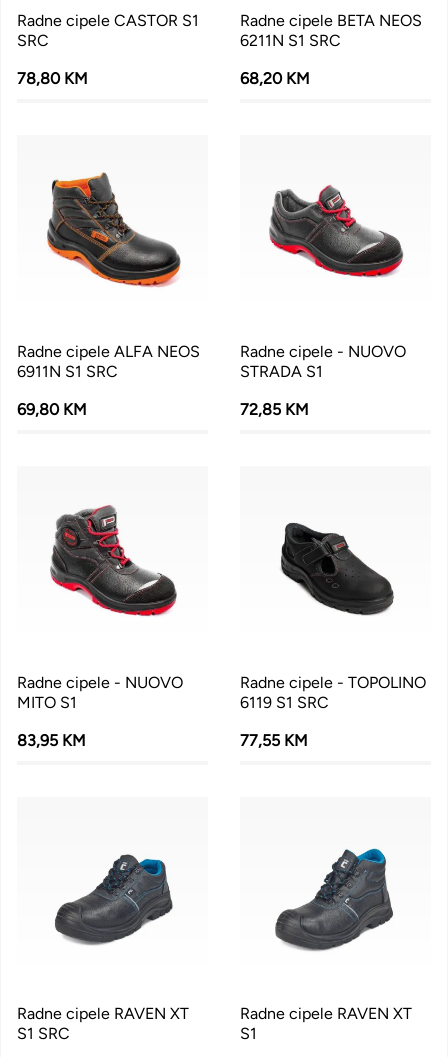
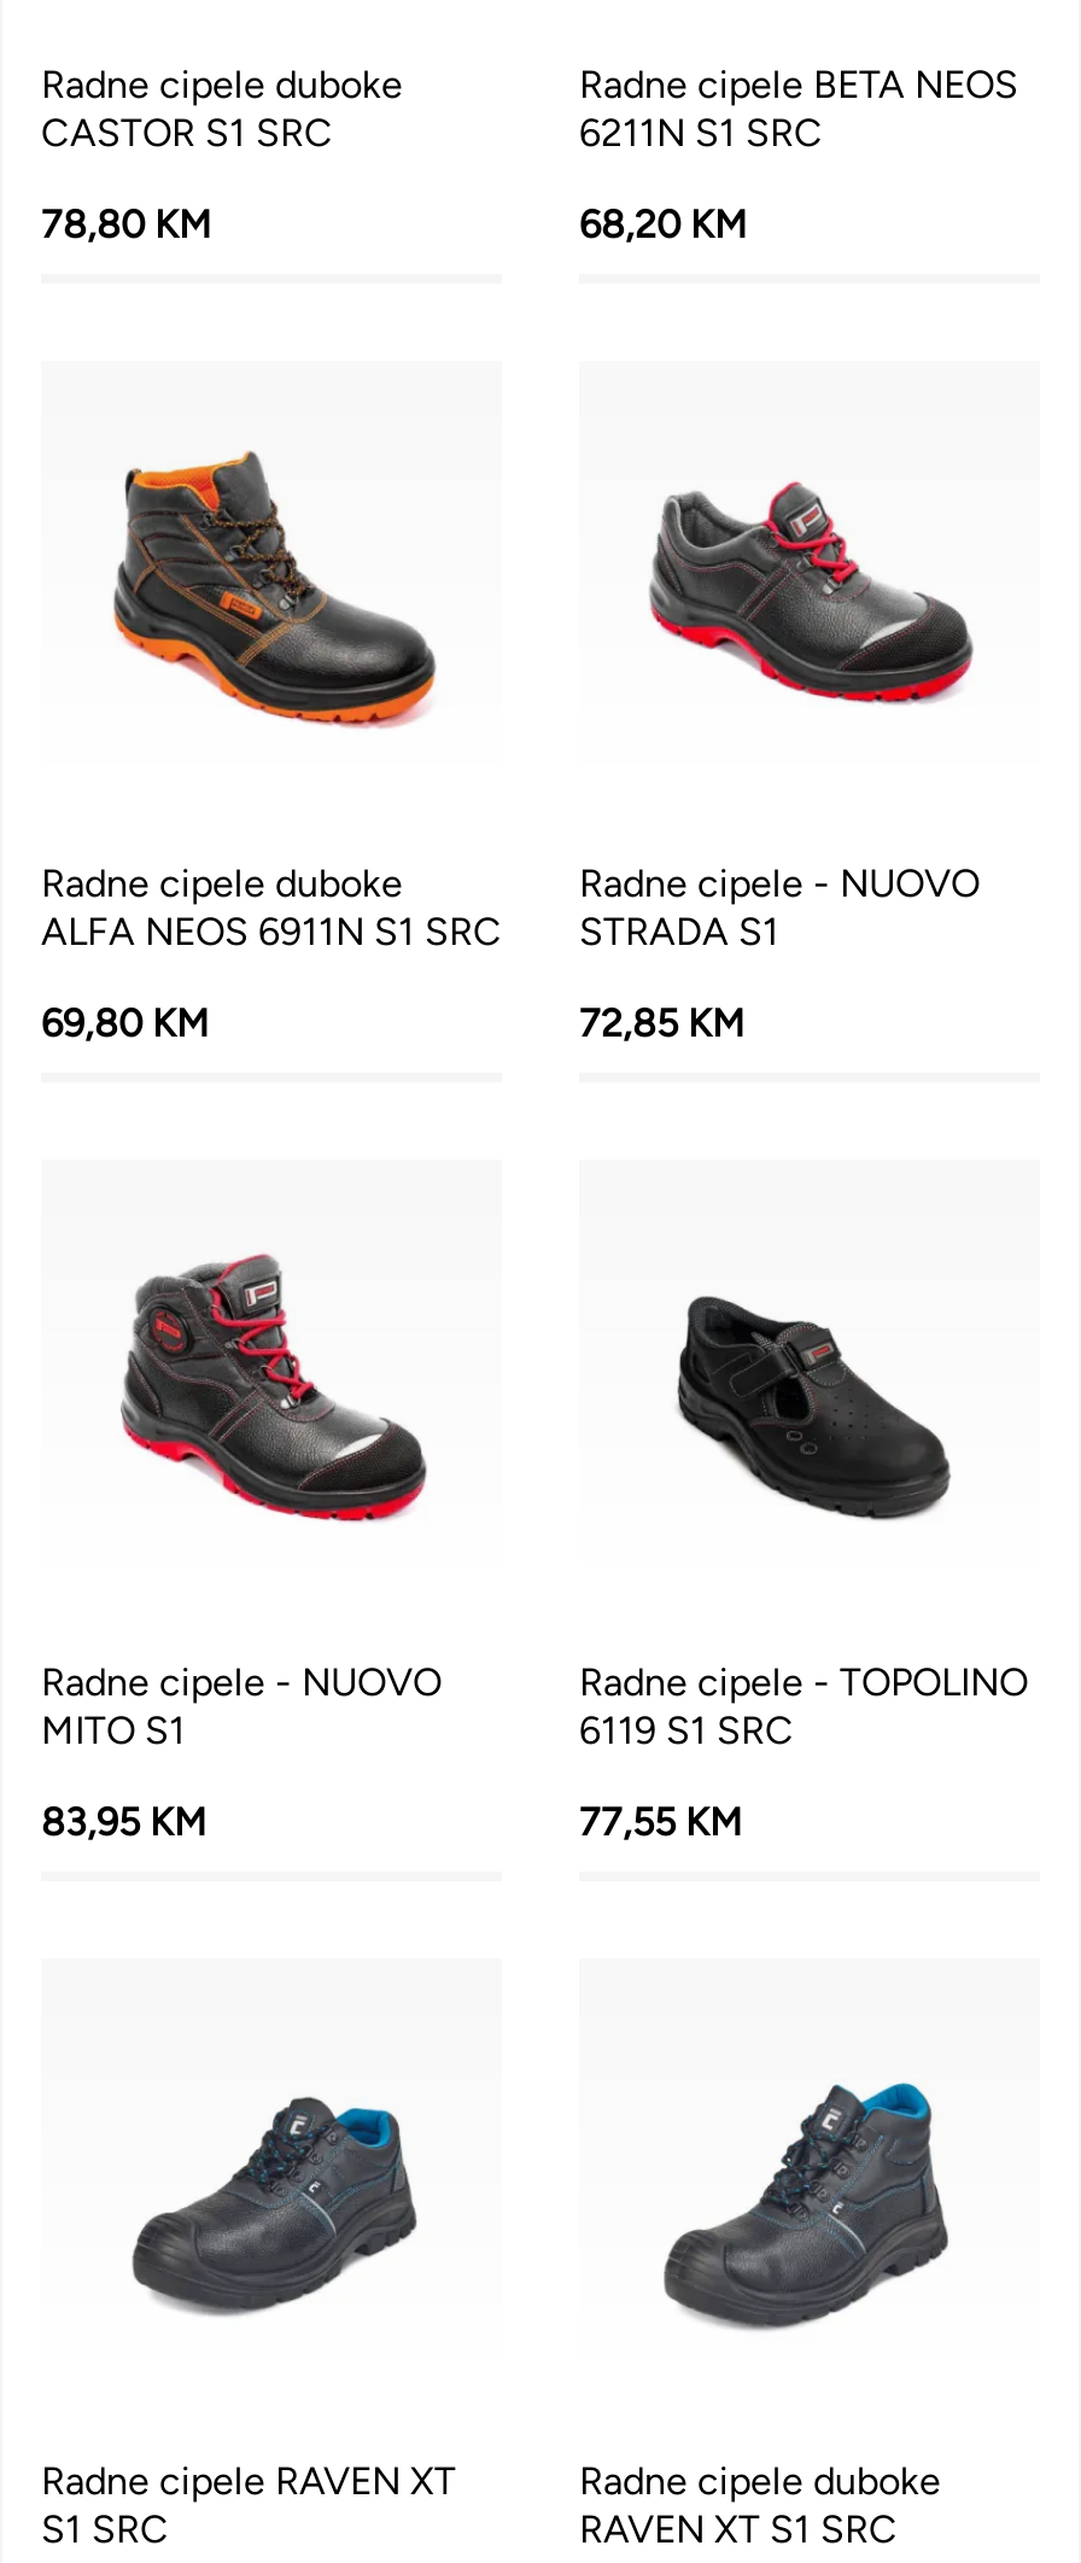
- Radne cipele CASTOR S1
- SRC
+ Radne cipele duboke
+ CASTOR S1 SRC

- Radne cipele ALFA NEOS
- 6911N S1 SRC
+ Radne cipele duboke
+ ALFA NEOS 6911N S1 SRC

- Radne cipele RAVEN XT
- S1
+ Radne cipele duboke
+ RAVEN XT S1 SRC
